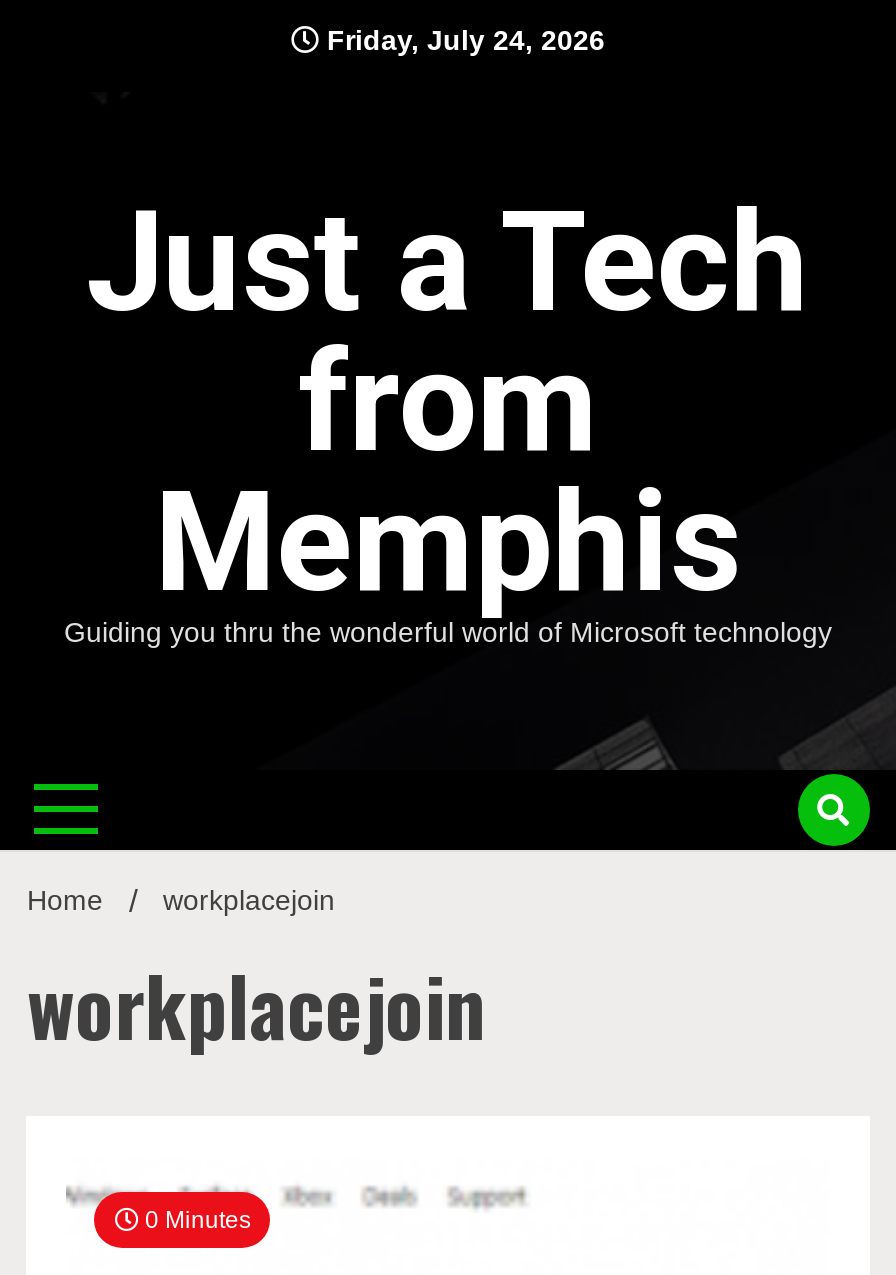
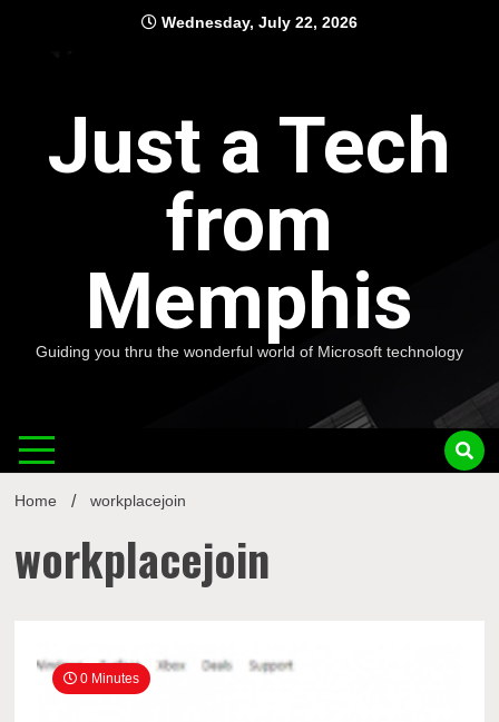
- Friday, July 24, 2026
+ Wednesday, July 22, 2026
